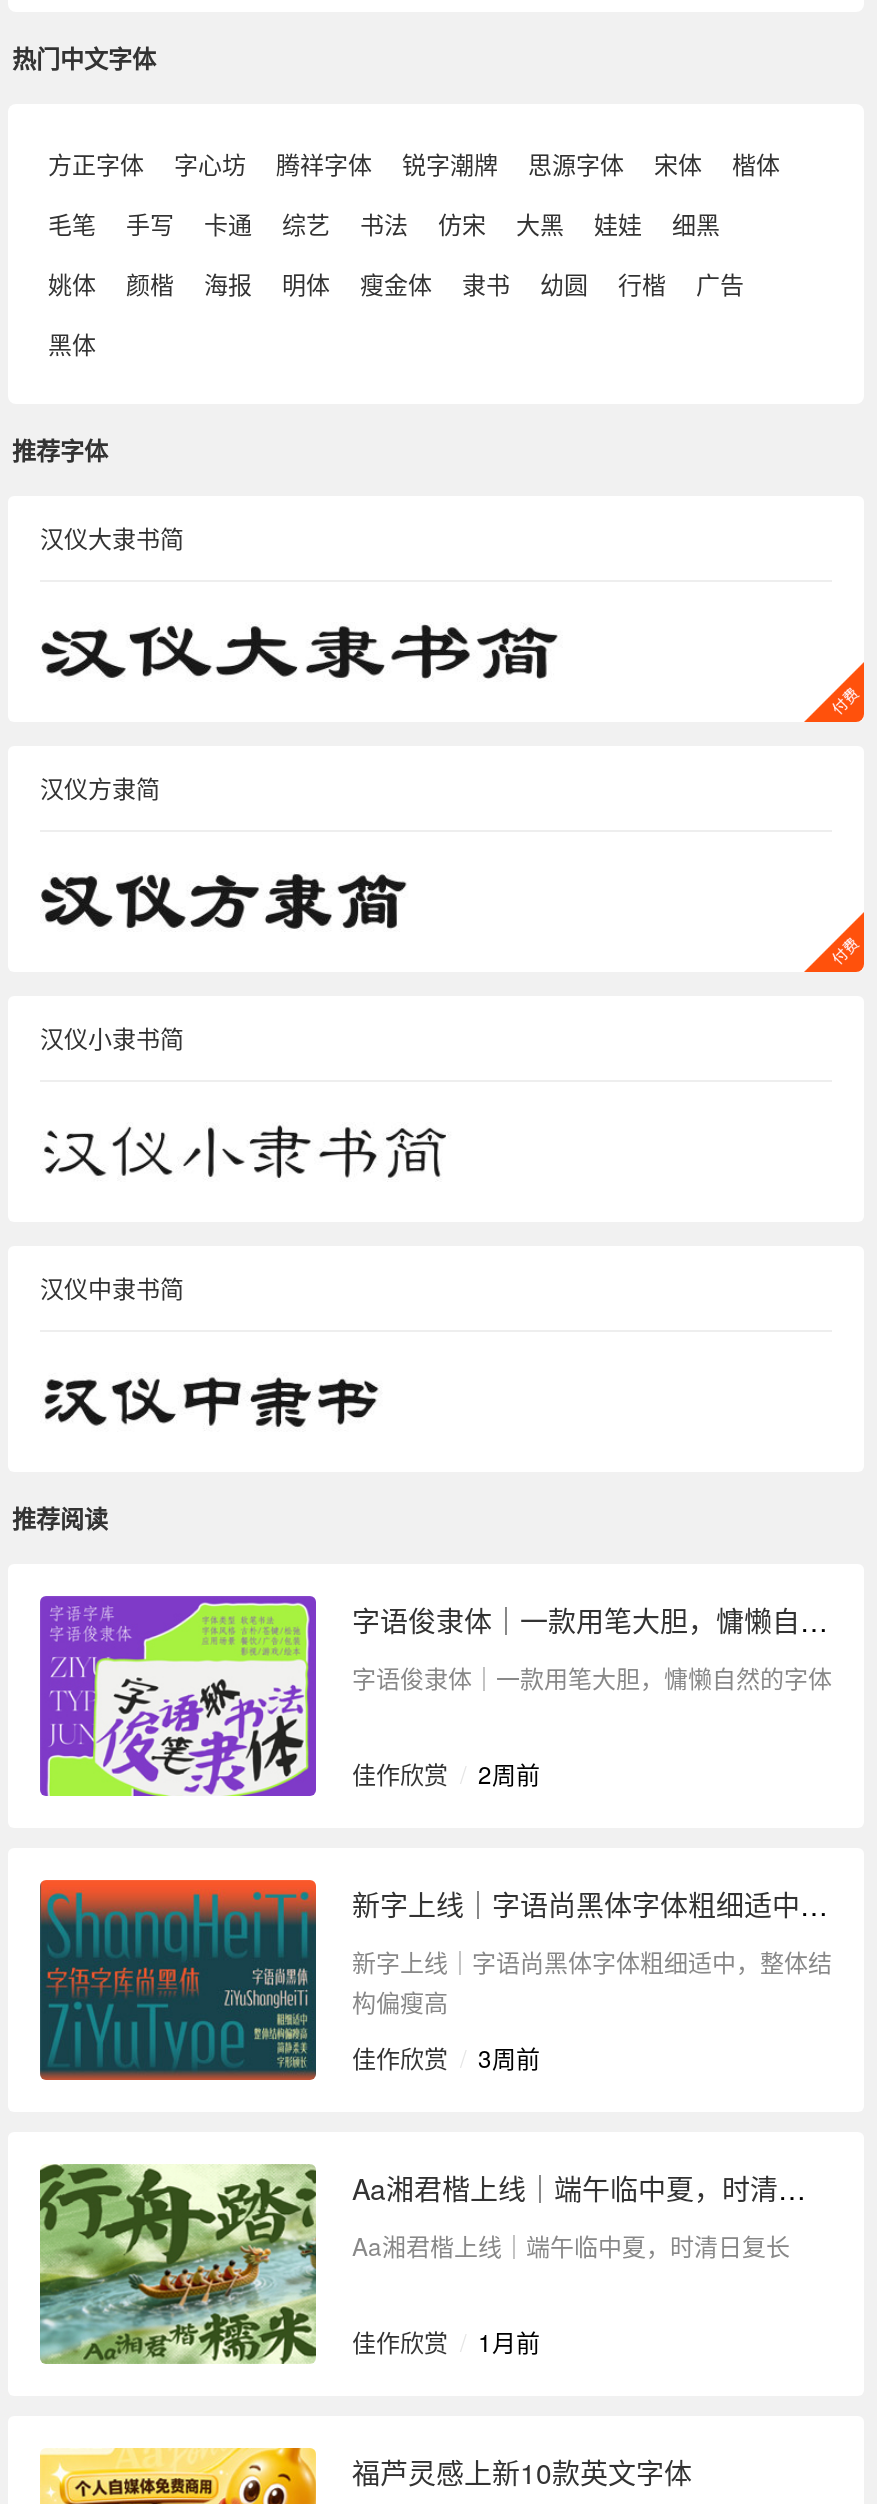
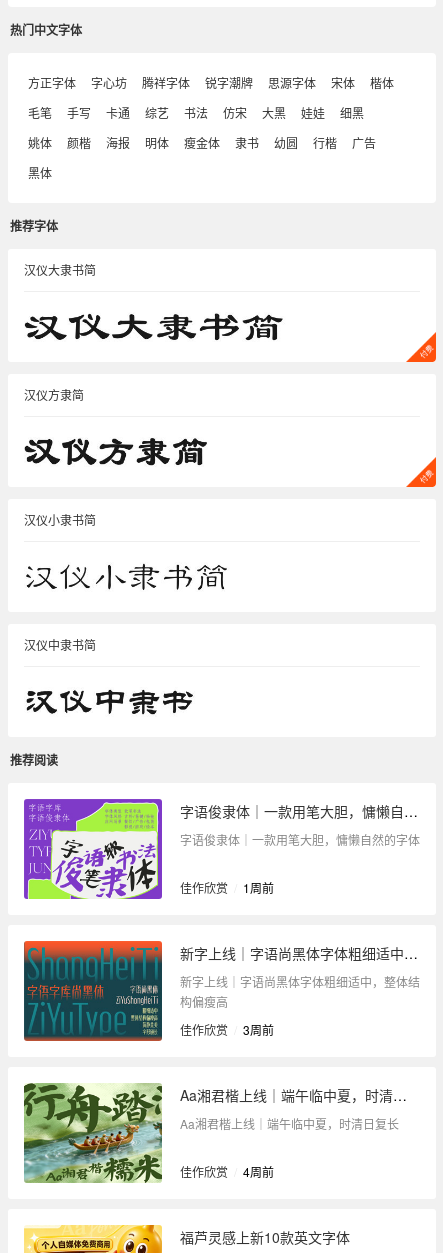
- 佳作欣赏 / 2周前
+ 佳作欣赏 / 1周前

- 佳作欣赏 / 1月前
+ 佳作欣赏 / 4周前
